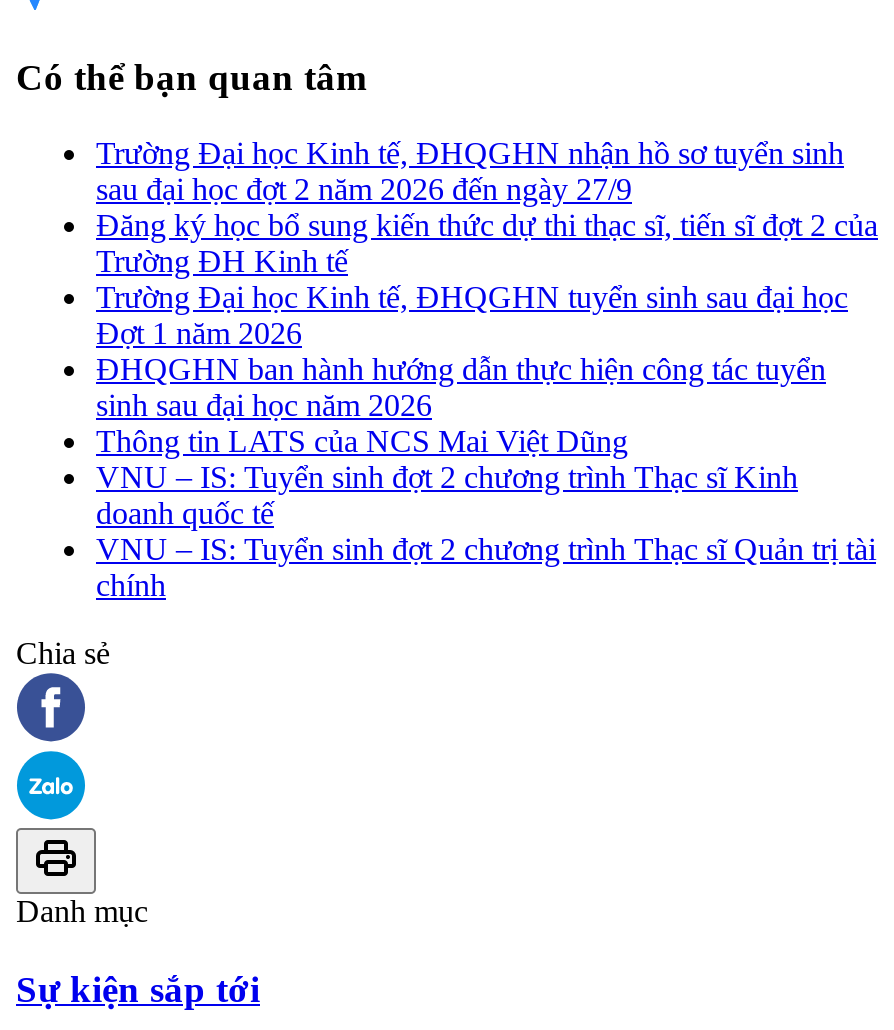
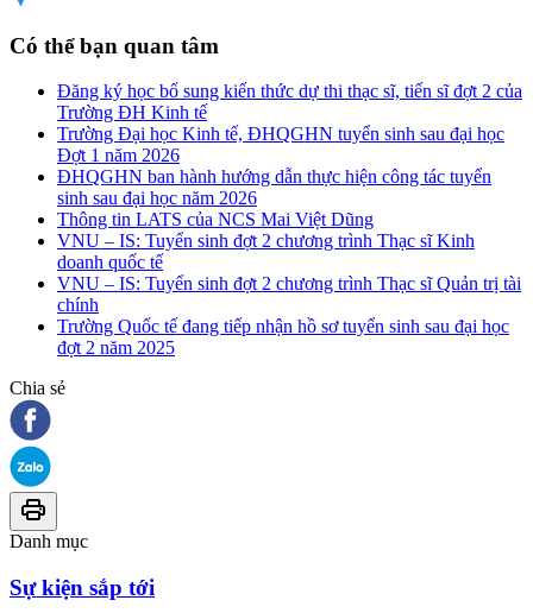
- Trường Đại học Kinh tế, ĐHQGHN nhận hồ sơ tuyển sinh
- sau đại học đợt 2 năm 2026 đến ngày 27/9

moved up: Đăng ký học bổ sung kiến thức dự thi thạc sĩ, tiến sĩ đợt 2 của | Trường ĐH Kinh tế | Trường Đại học Kinh tế, ĐHQGHN tuyển sinh sau đại học | ... | VNU – IS: Tuyển sinh đợt 2 chương trình Thạc sĩ Quản trị tài | chính

+ Trường Quốc tế đang tiếp nhận hồ sơ tuyển sinh sau đại học
+ đợt 2 năm 2025
